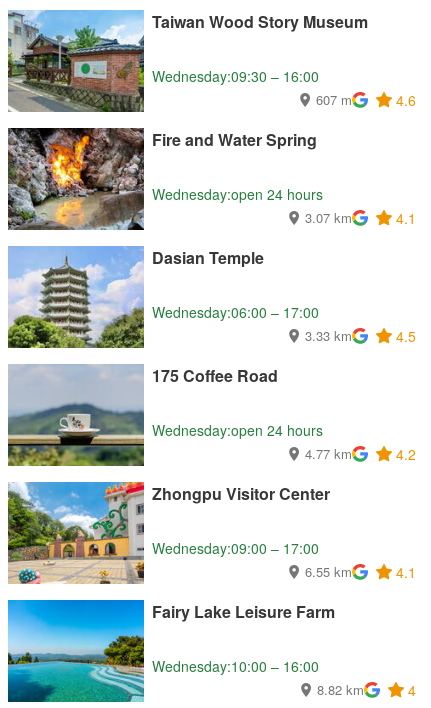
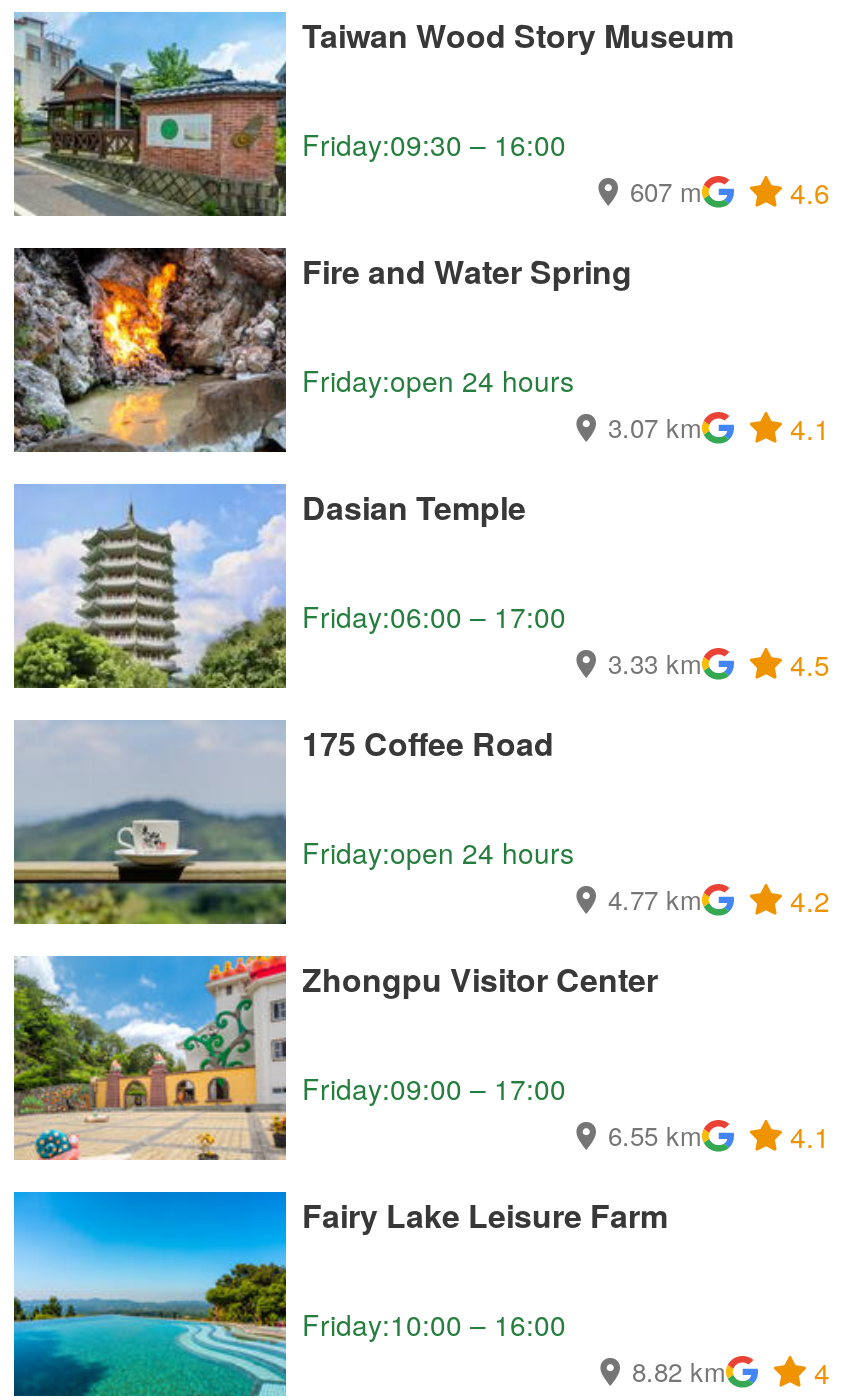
- Wednesday:09:30 – 16:00
+ Friday:09:30 – 16:00

- Wednesday:open 24 hours
+ Friday:open 24 hours

- Wednesday:06:00 – 17:00
+ Friday:06:00 – 17:00

- Wednesday:open 24 hours
+ Friday:open 24 hours

- Wednesday:09:00 – 17:00
+ Friday:09:00 – 17:00

- Wednesday:10:00 – 16:00
+ Friday:10:00 – 16:00
